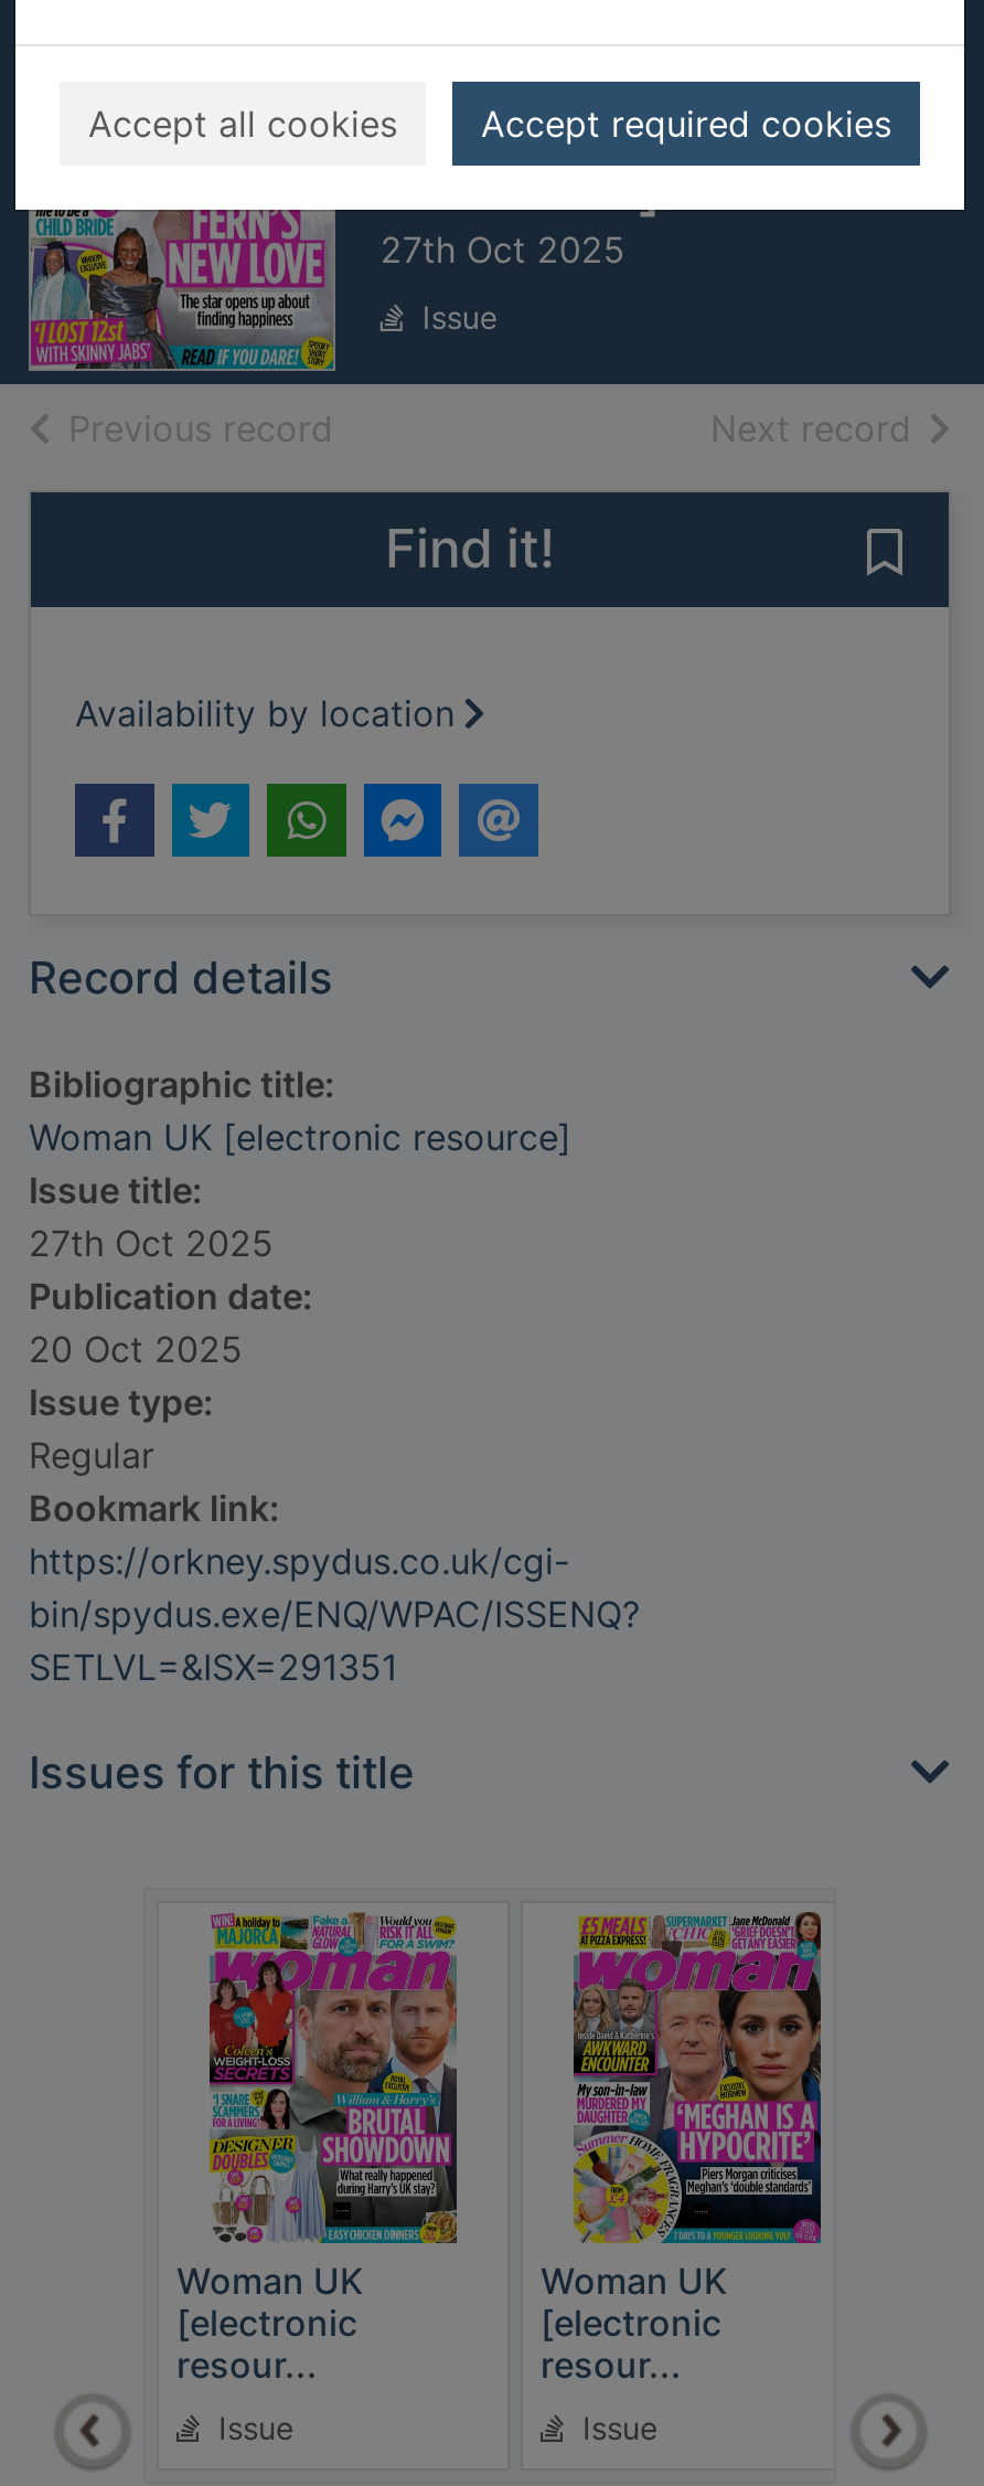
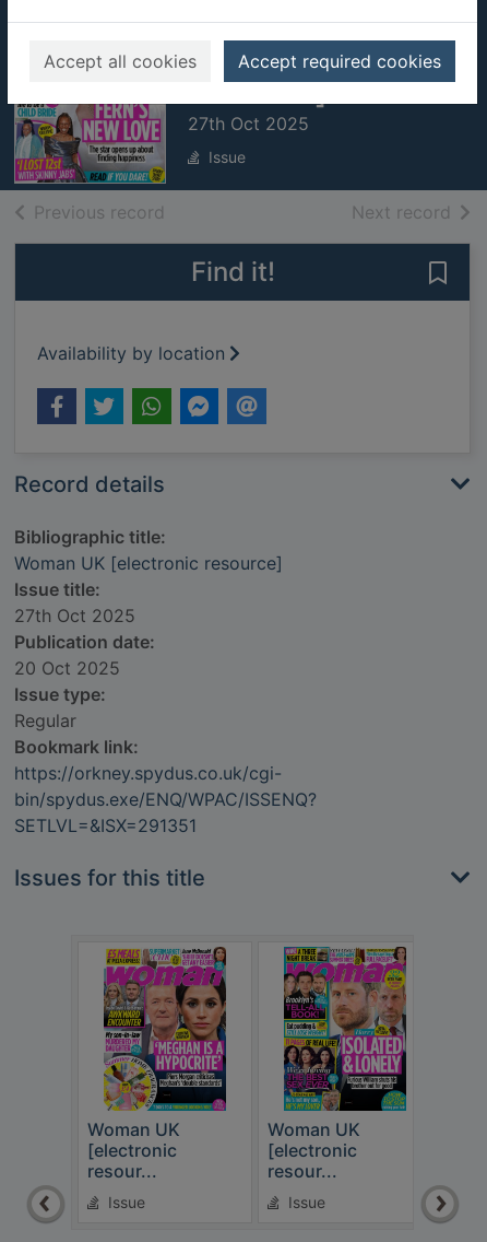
- [image]
+ [image]

- [image]
+ [image]
